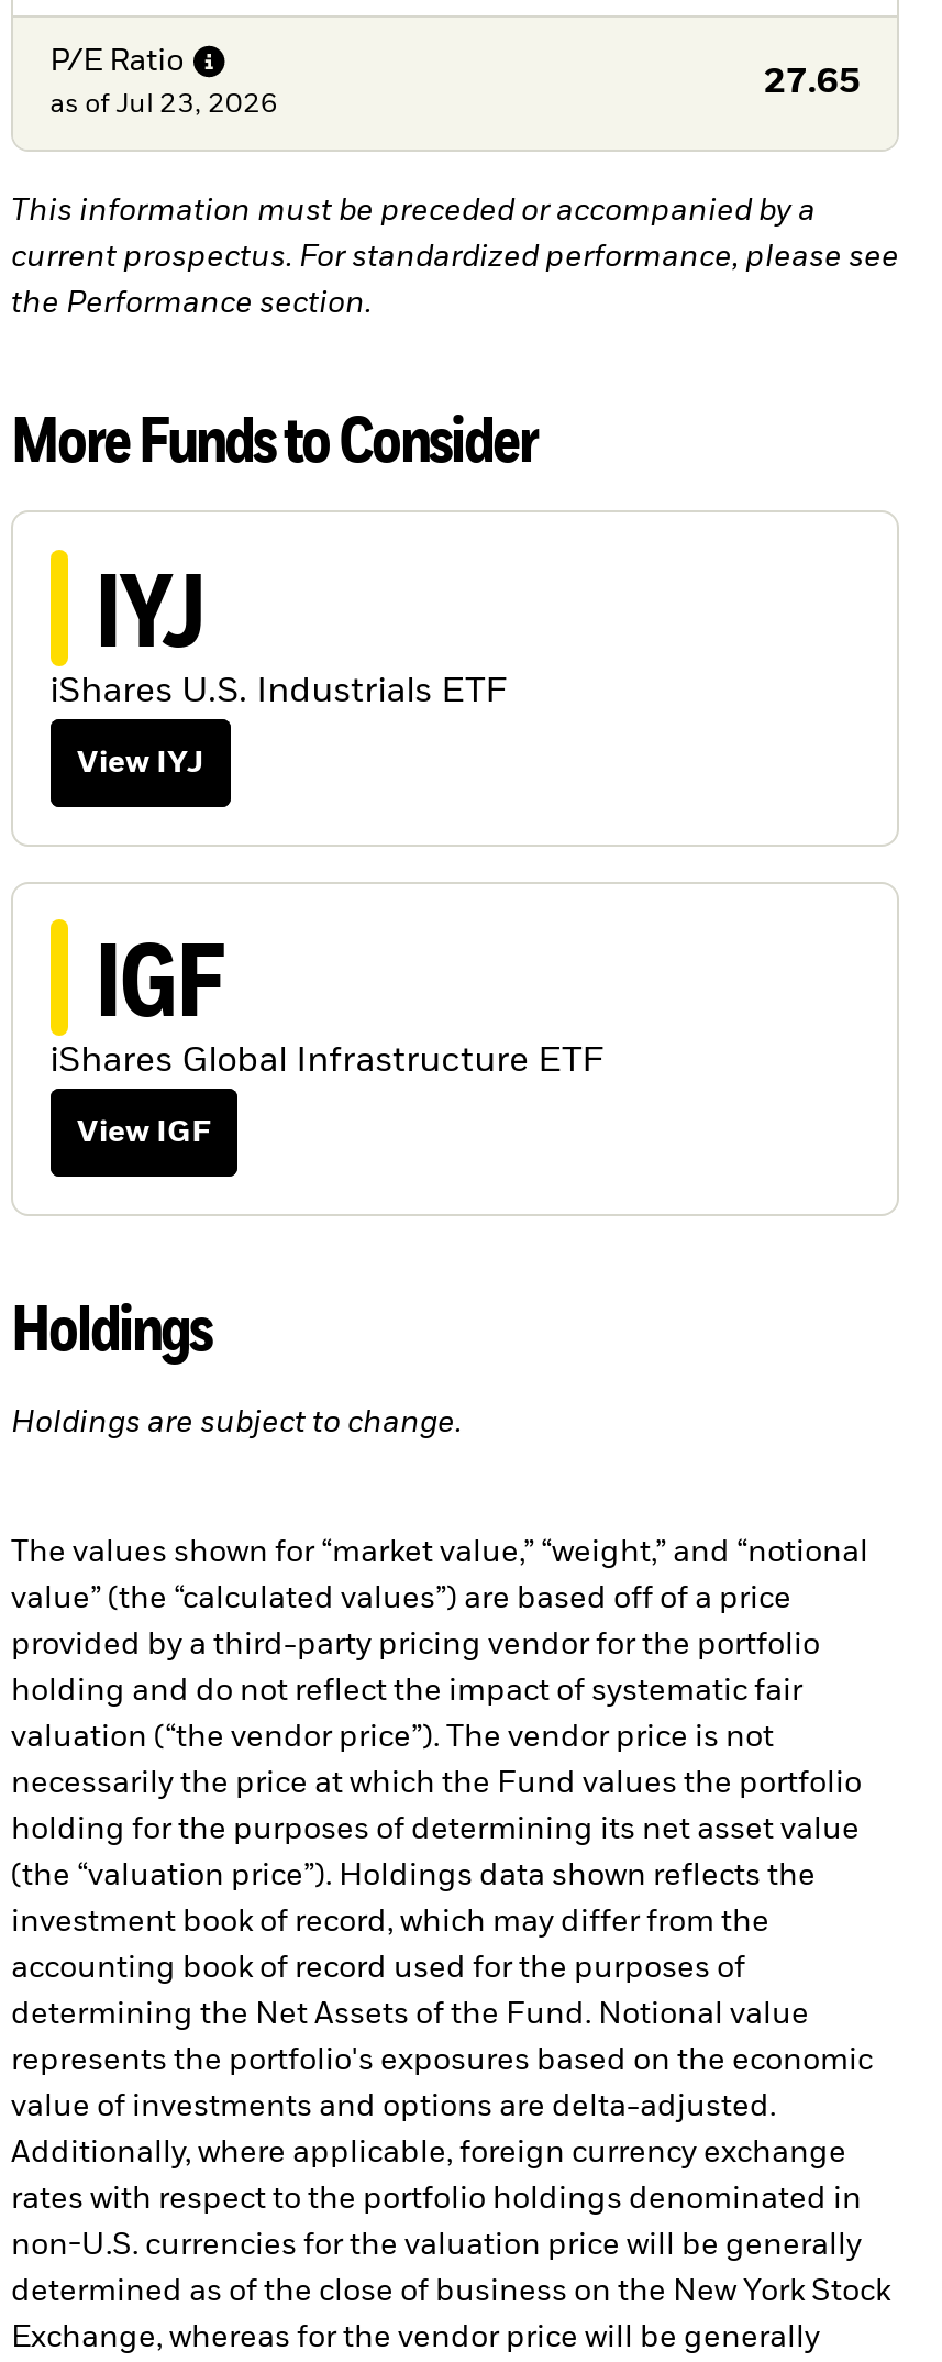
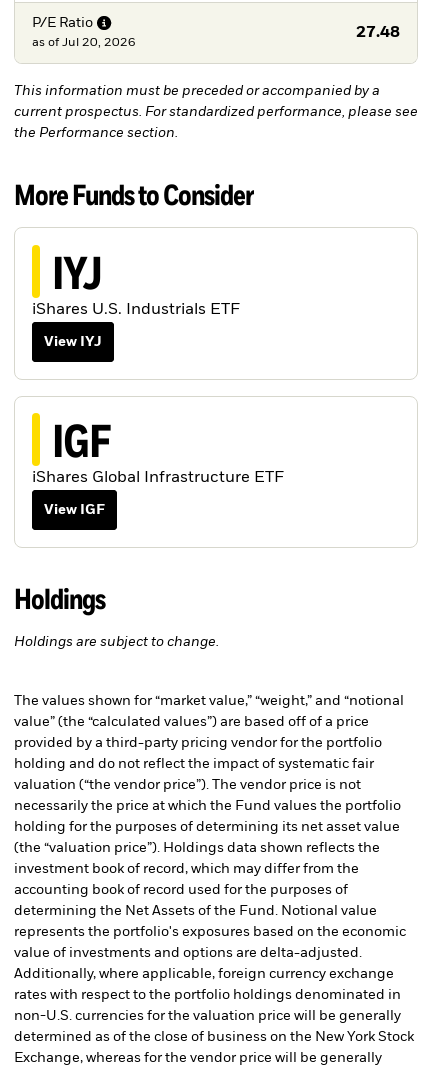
- 27.65
+ 27.48

- as of Jul 23, 2026
+ as of Jul 20, 2026
